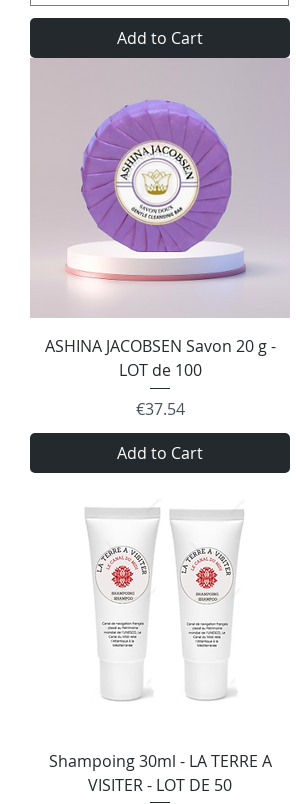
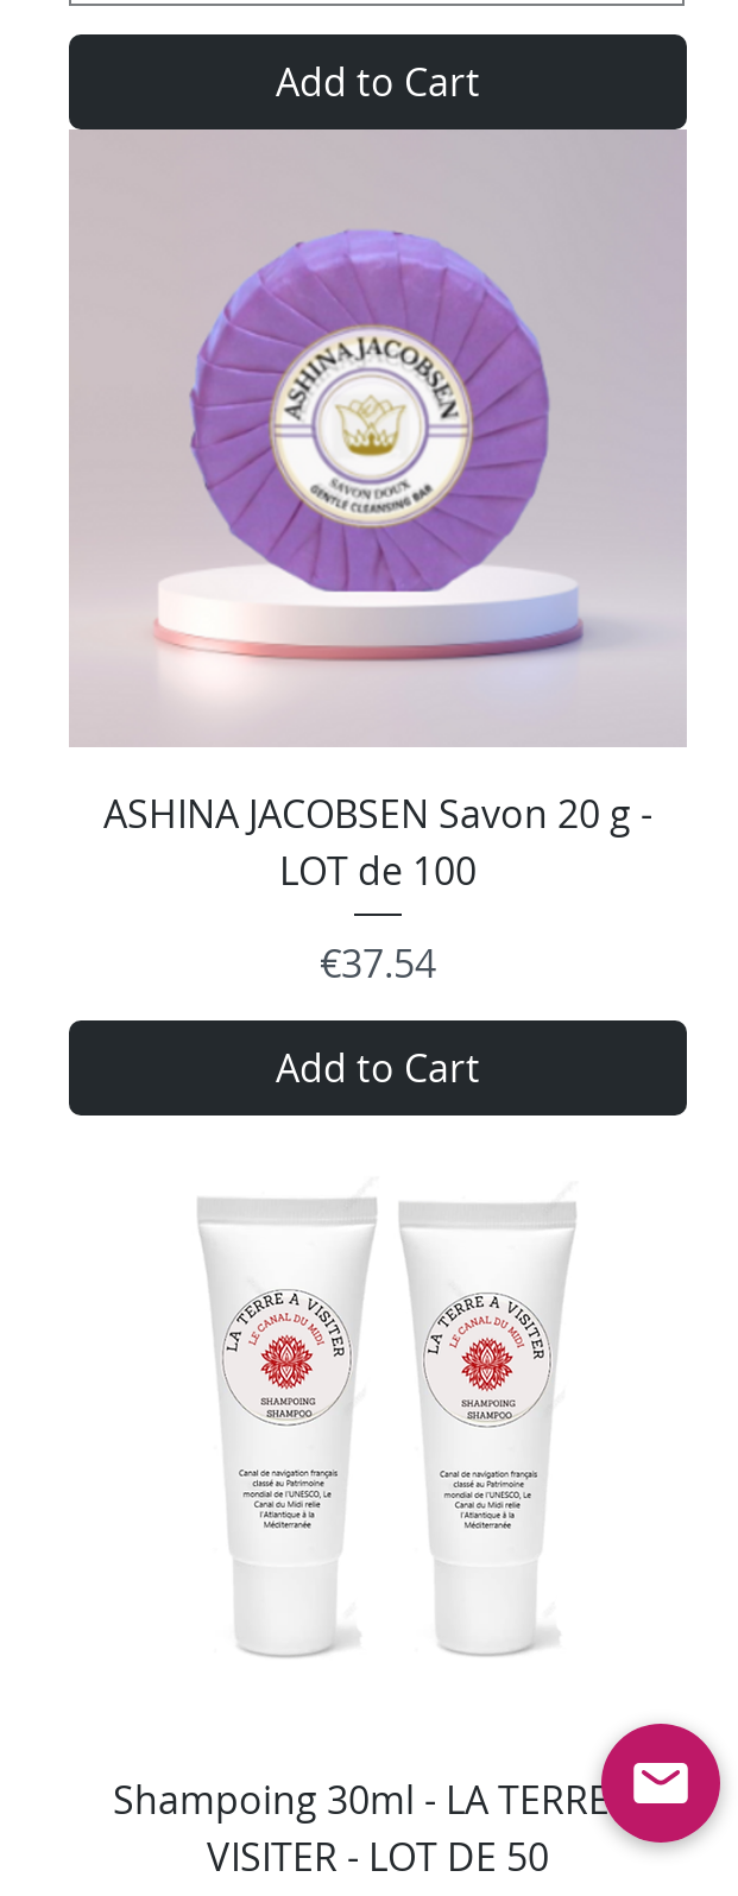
+ [image]
